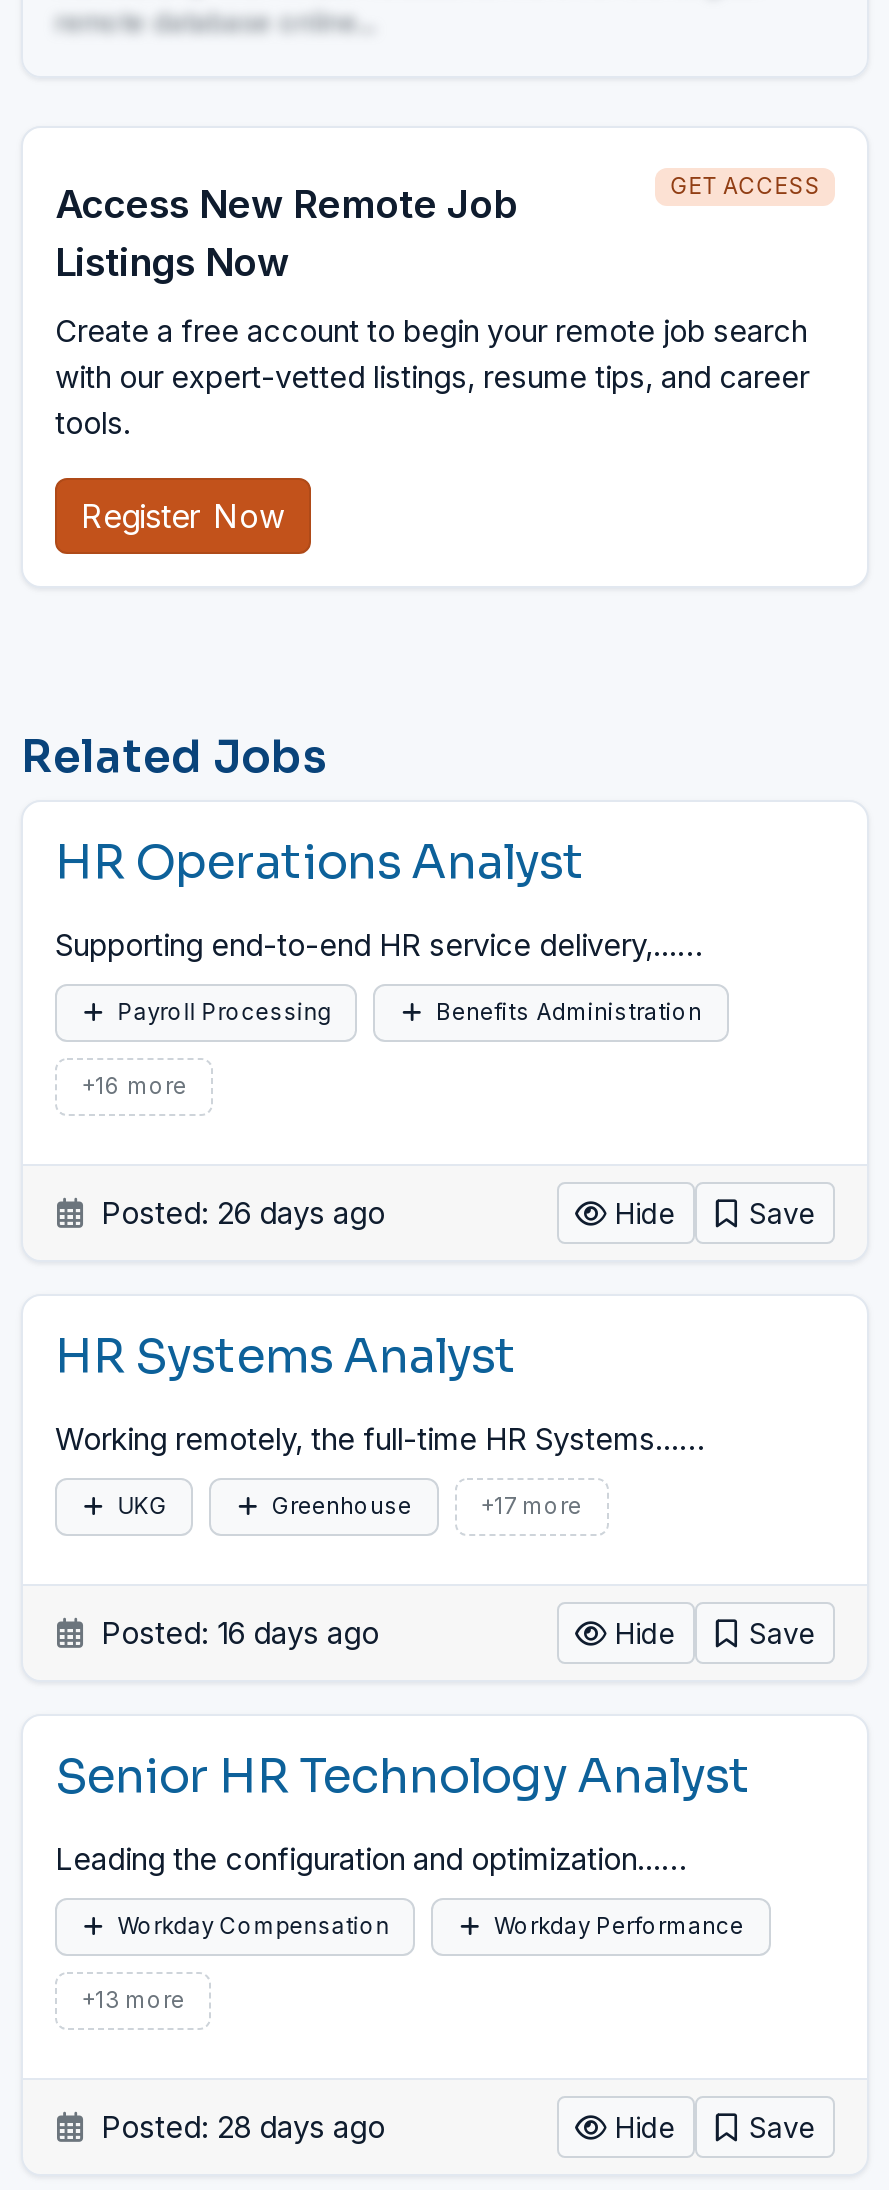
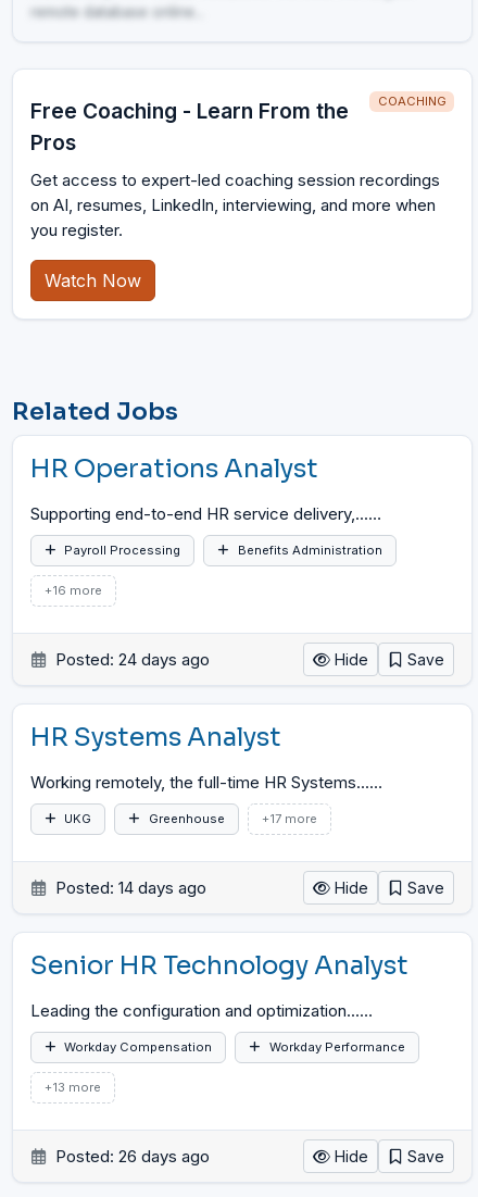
- GET ACCESS
- Access New Remote Job
- Listings Now
+ COACHING
+ Free Coaching - Learn From the
+ Pros

- Create a free account to begin your remote job search
- with our expert-vetted listings, resume tips, and career
- tools.
+ Get access to expert-led coaching session recordings
+ on AI, resumes, LinkedIn, interviewing, and more when
+ you register.

- Register Now
+ Watch Now

+ Posted: 24 days ago

moved down: Posted: 26 days ago

- Posted: 16 days ago
+ Posted: 14 days ago

- Posted: 28 days ago
